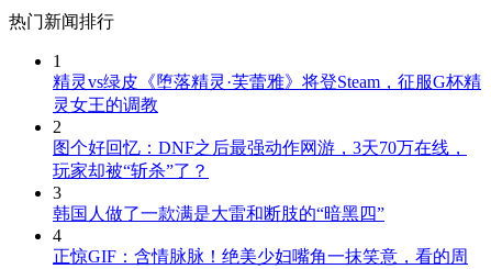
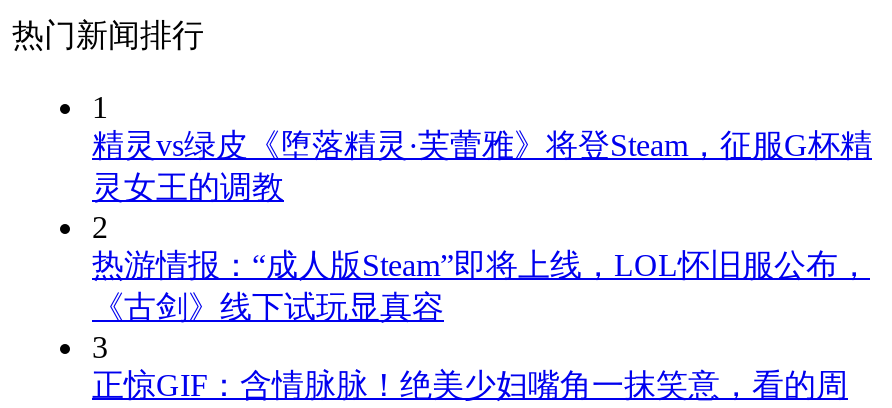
- 图个好回忆：DNF之后最强动作网游，3天70万在线，
- 玩家却被“斩杀”了？
+ 热游情报：“成人版Steam”即将上线，LOL怀旧服公布，
+ 《古剑》线下试玩显真容

- 韩国人做了一款满是大雷和断肢的“暗黑四”
- 4
